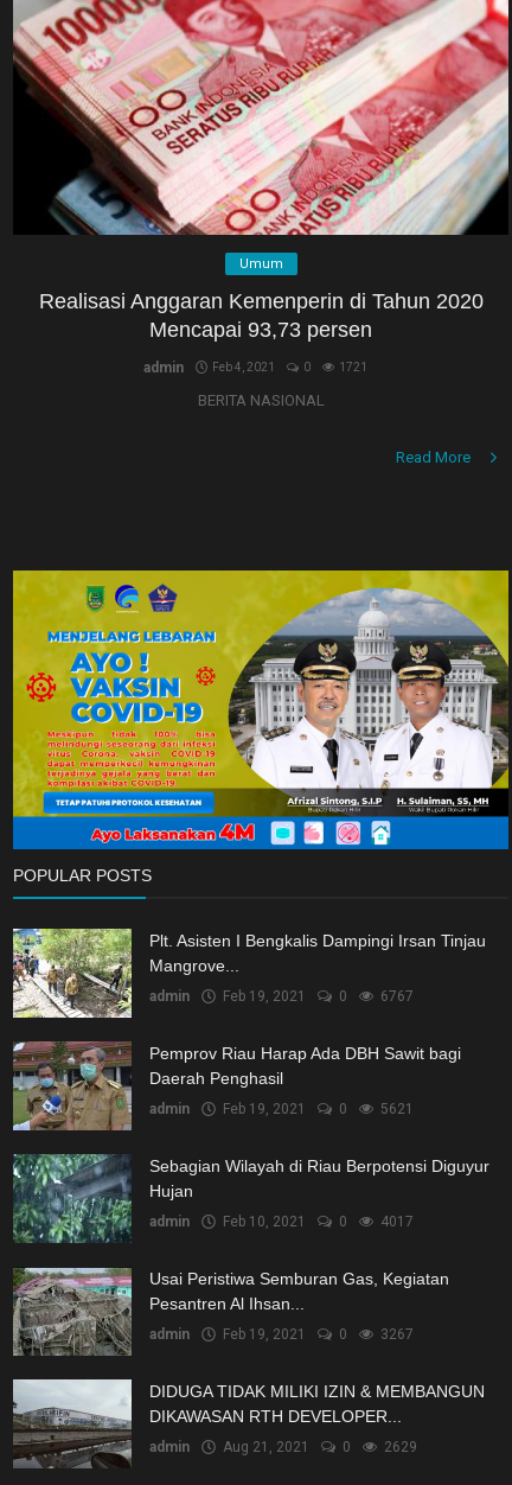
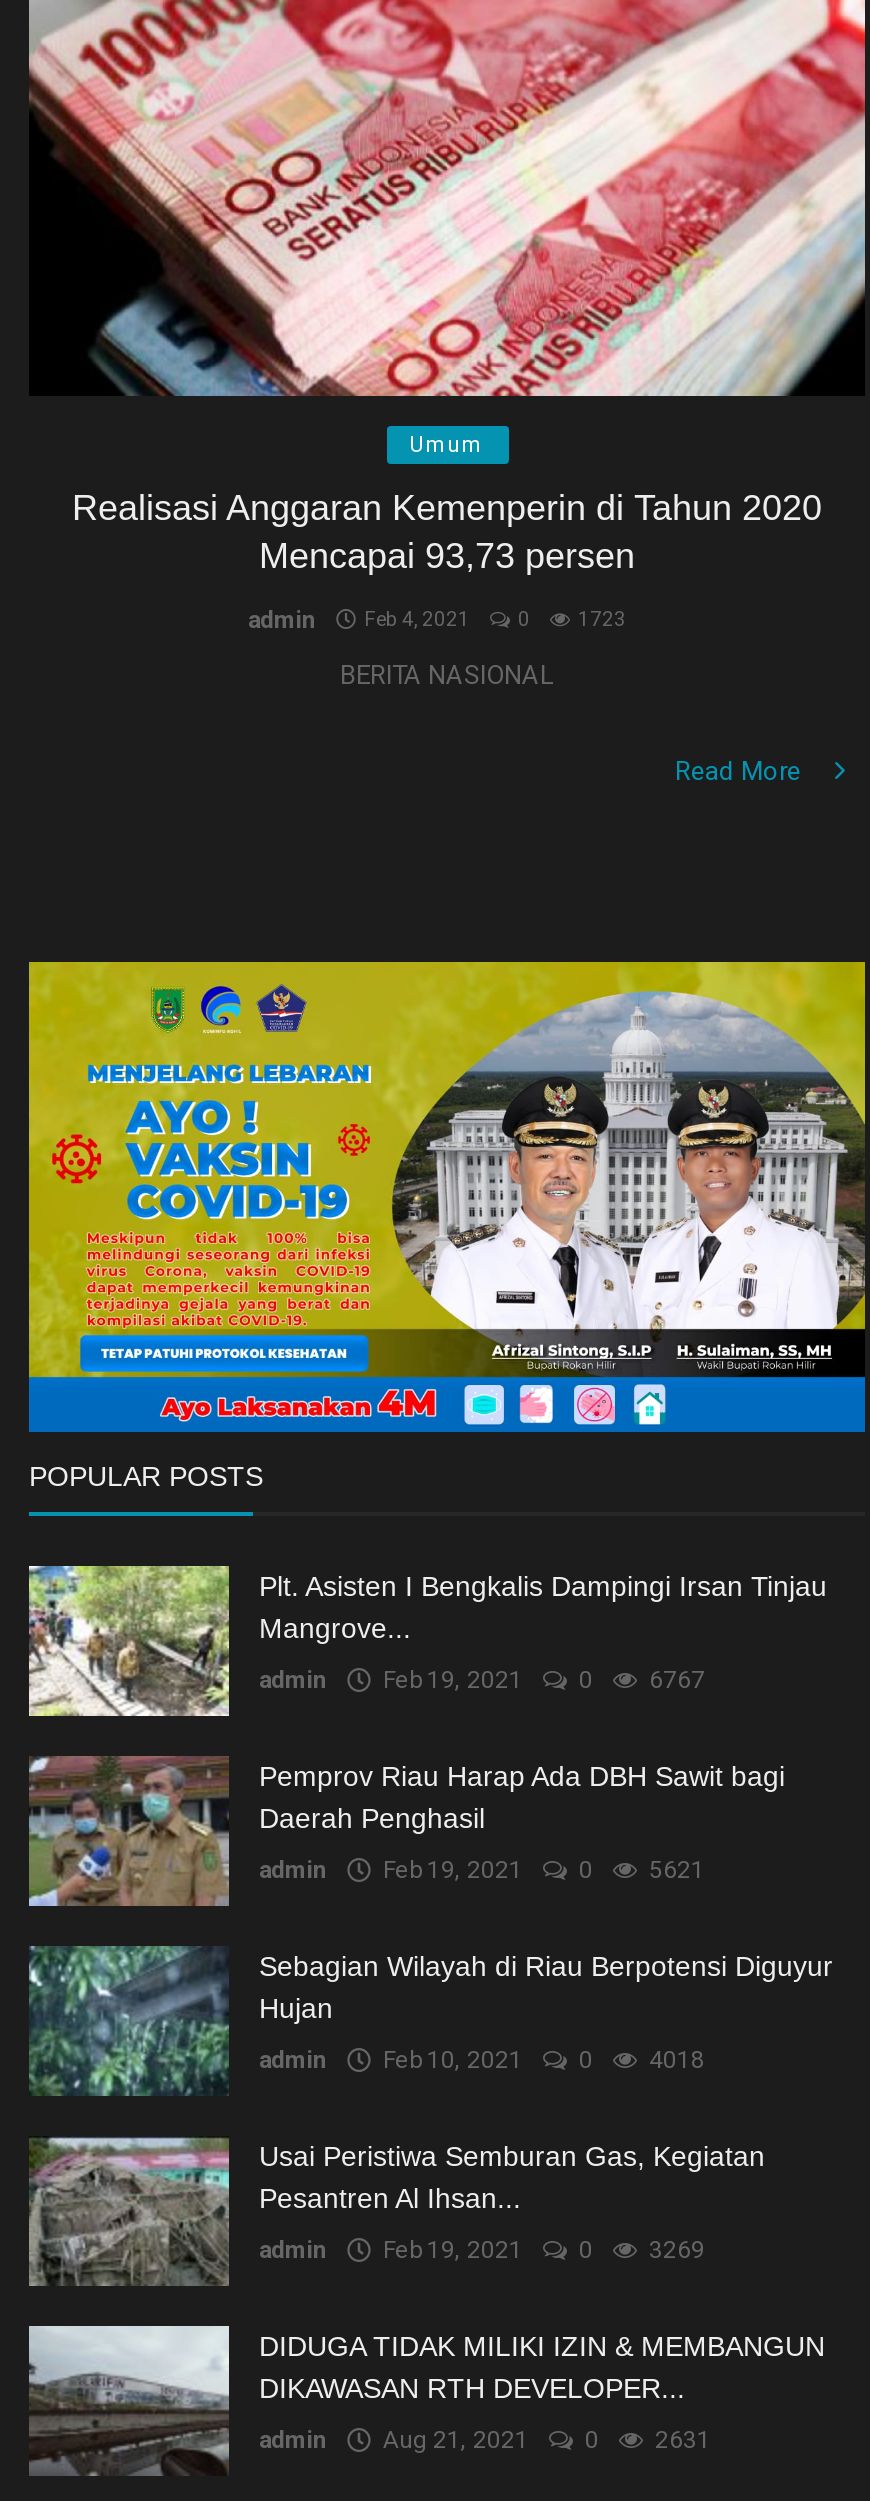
- admin Feb 4, 2021 0 1721
+ admin Feb 4, 2021 0 1723

- admin Feb 10, 2021 0 4017
+ admin Feb 10, 2021 0 4018

- admin Feb 19, 2021 0 3267
+ admin Feb 19, 2021 0 3269

- admin Aug 21, 2021 0 2629
+ admin Aug 21, 2021 0 2631
